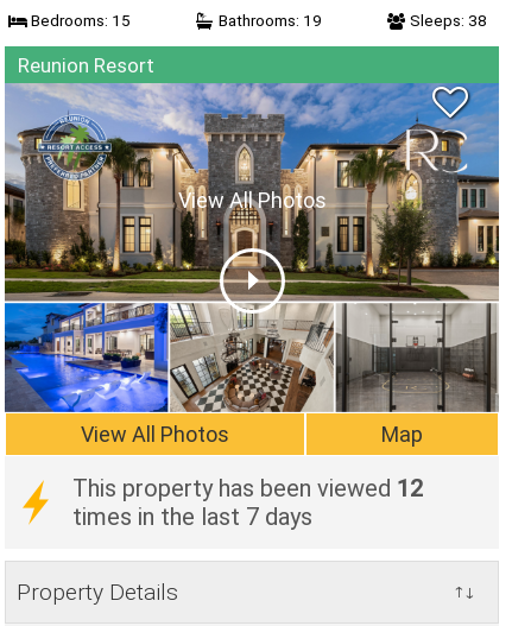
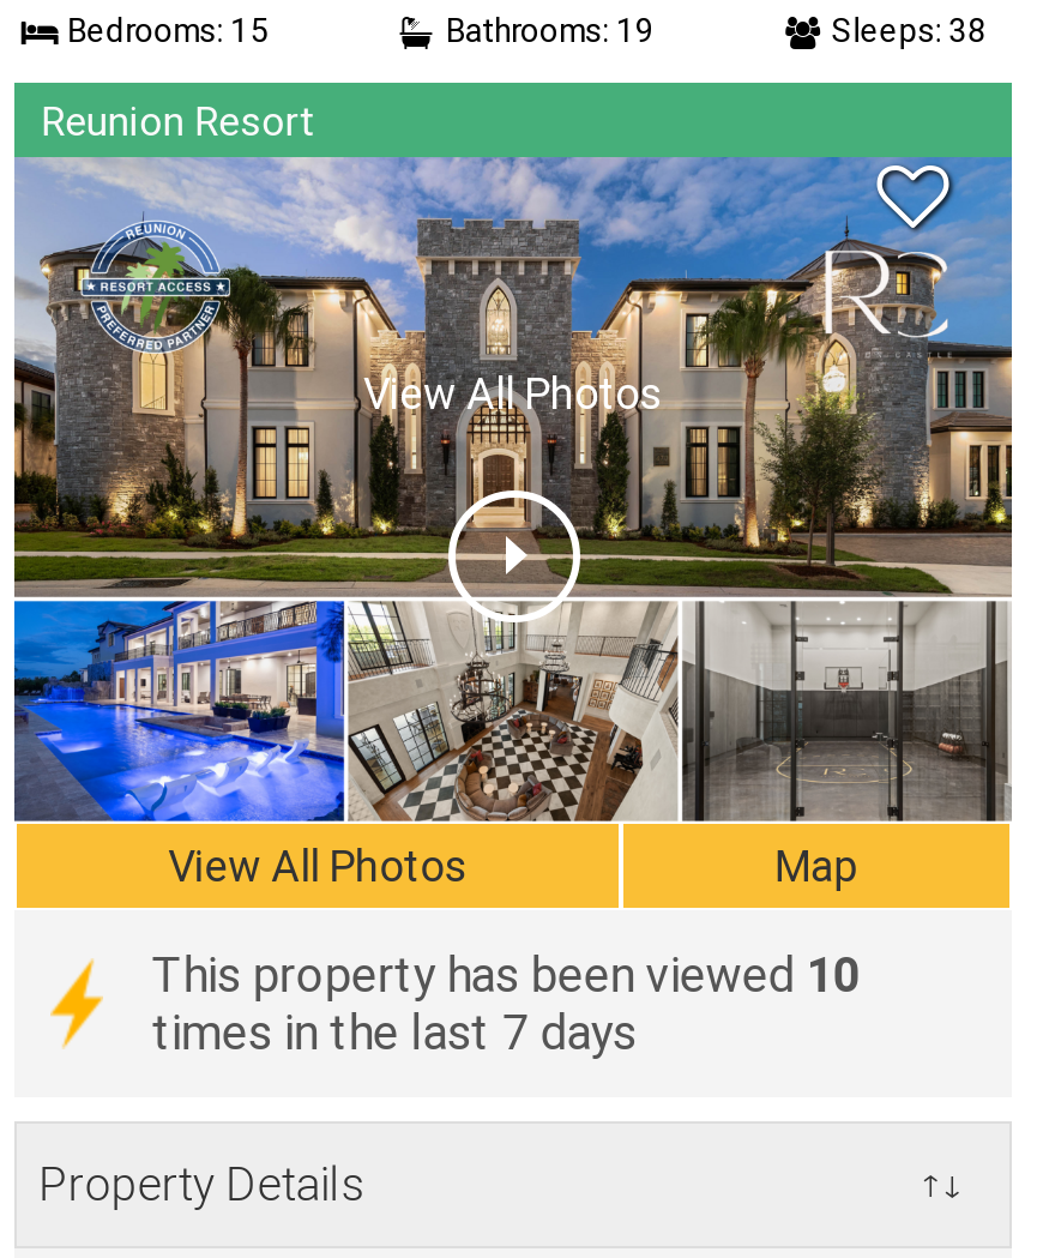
- This property has been viewed 12
+ This property has been viewed 10
